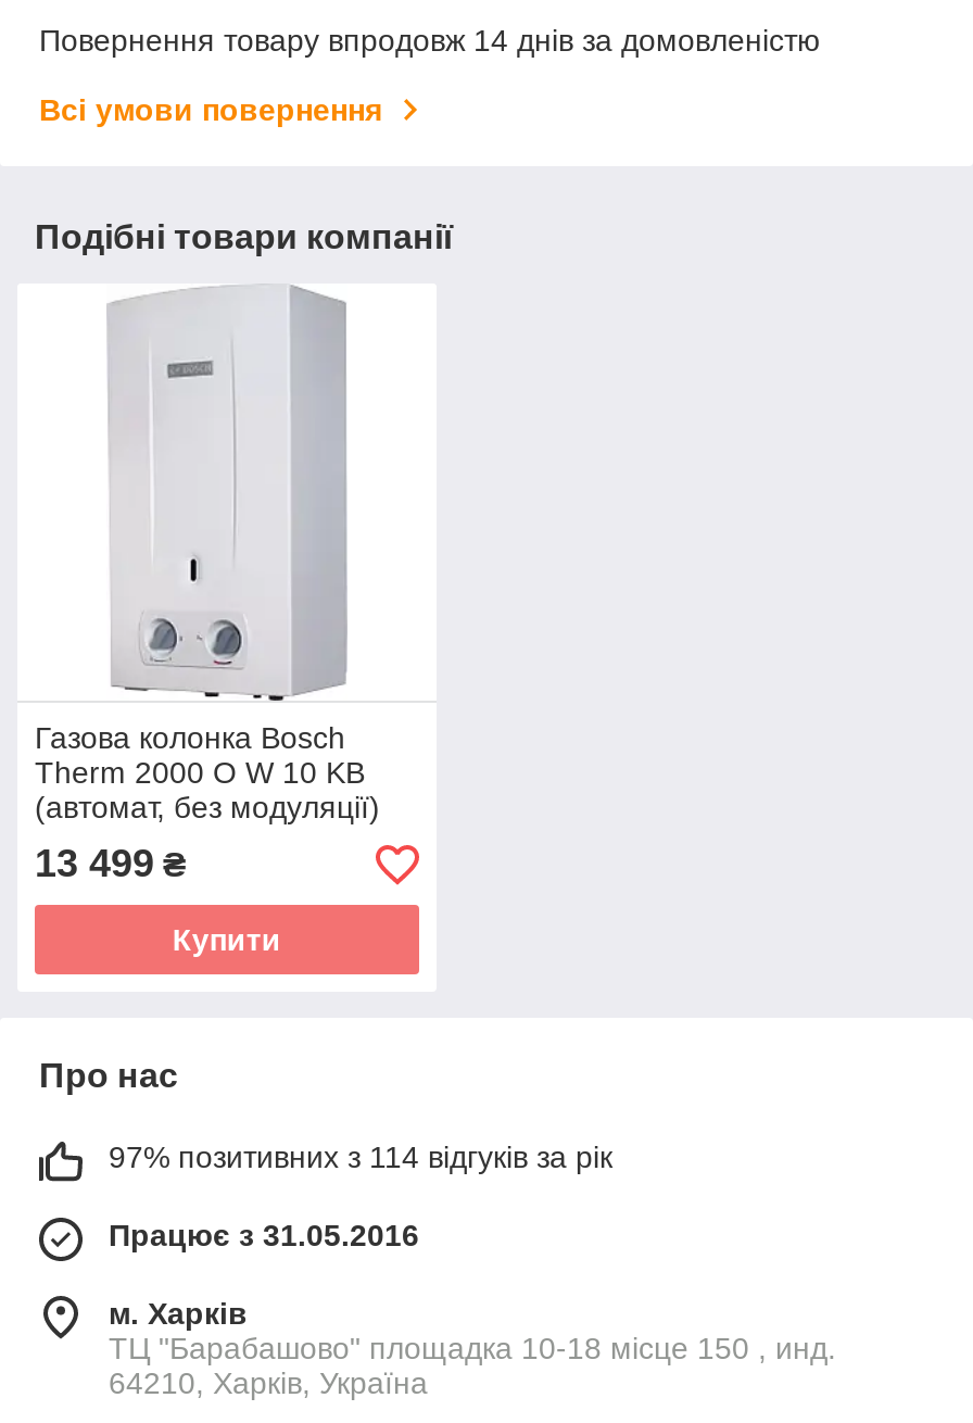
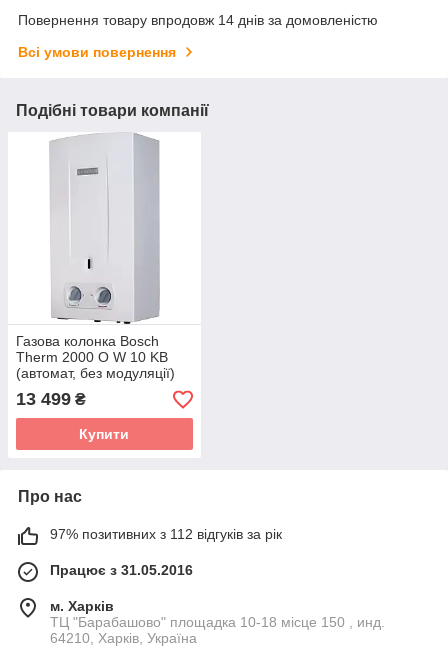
- 97% позитивних з 114 відгуків за рік
+ 97% позитивних з 112 відгуків за рік
